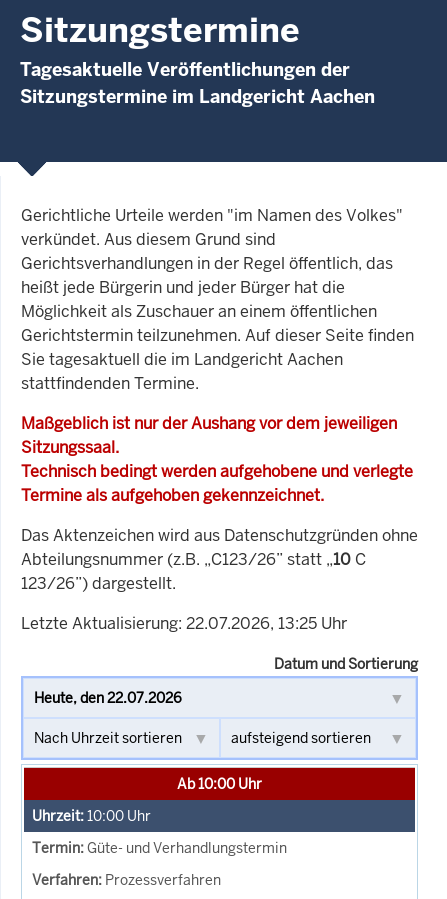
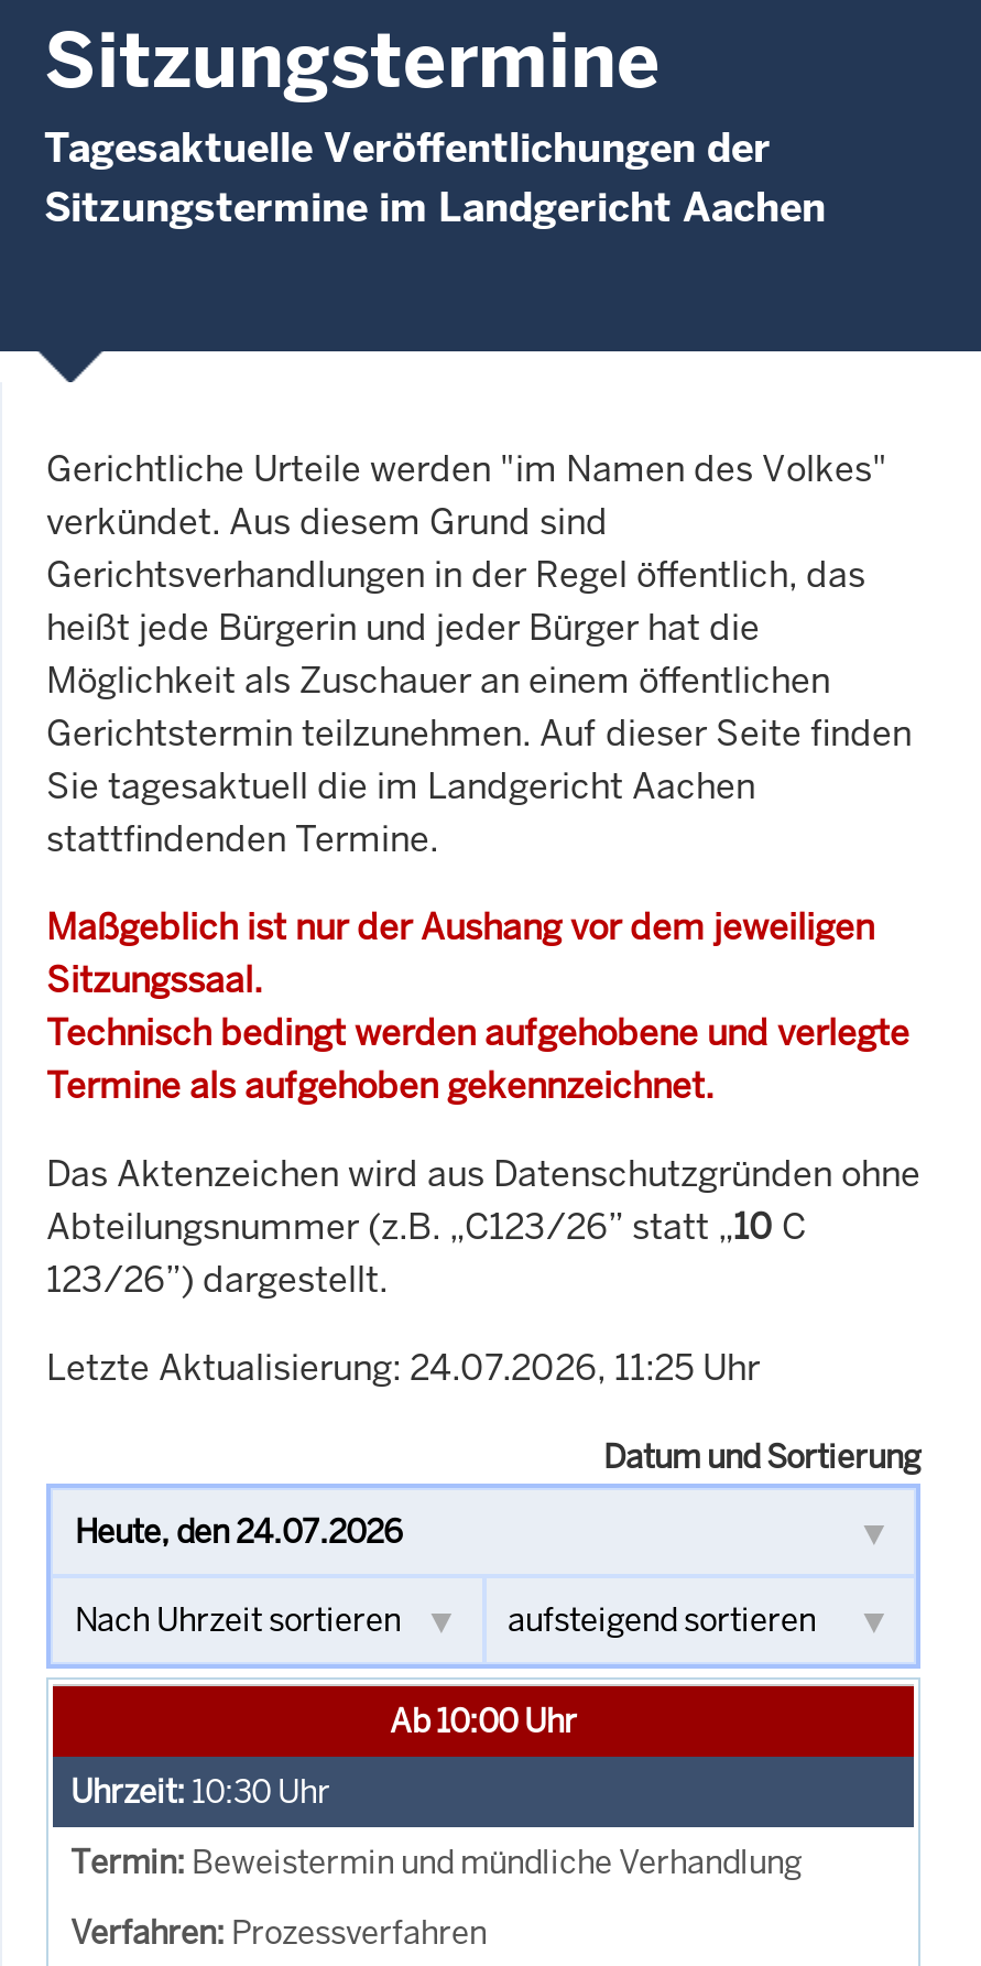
- Letzte Aktualisierung: 22.07.2026, 13:25 Uhr
+ Letzte Aktualisierung: 24.07.2026, 11:25 Uhr

- 10:00 Uhr
+ 10:30 Uhr

- Güte- und Verhandlungstermin
+ Beweistermin und mündliche Verhandlung
